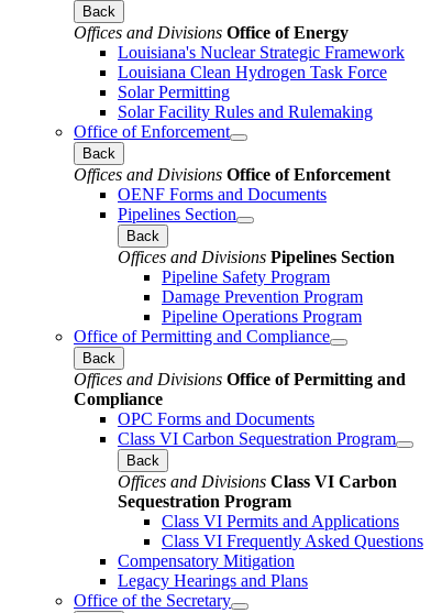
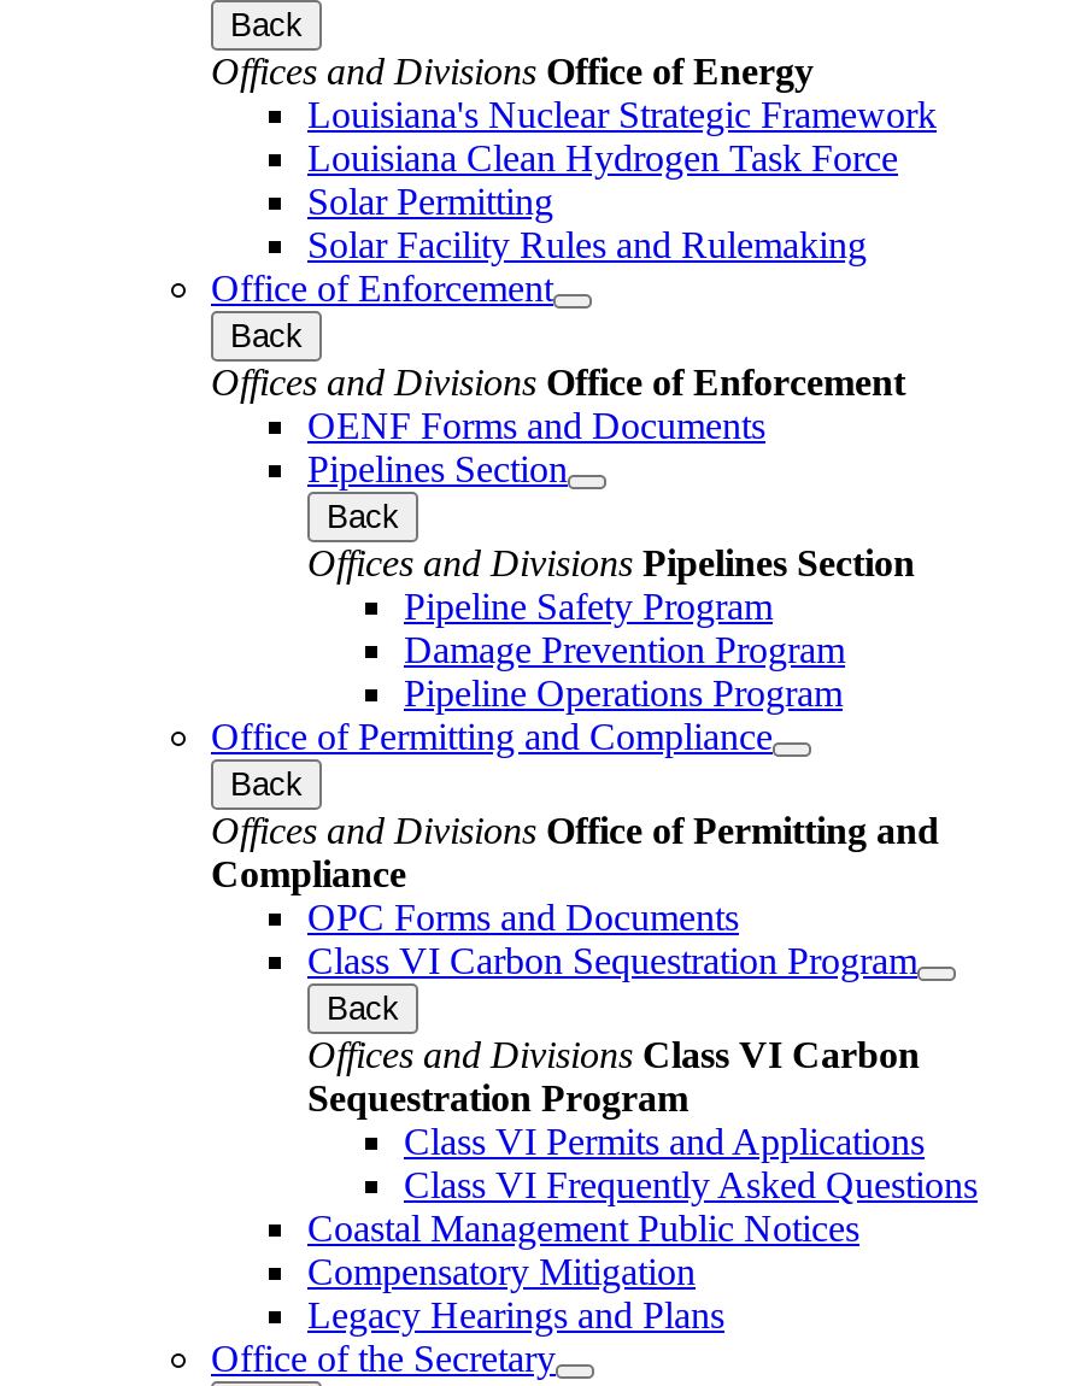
+ Coastal Management Public Notices
